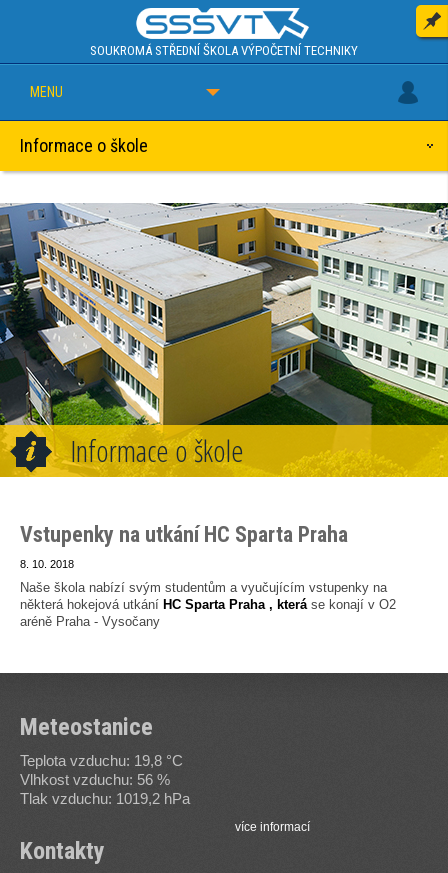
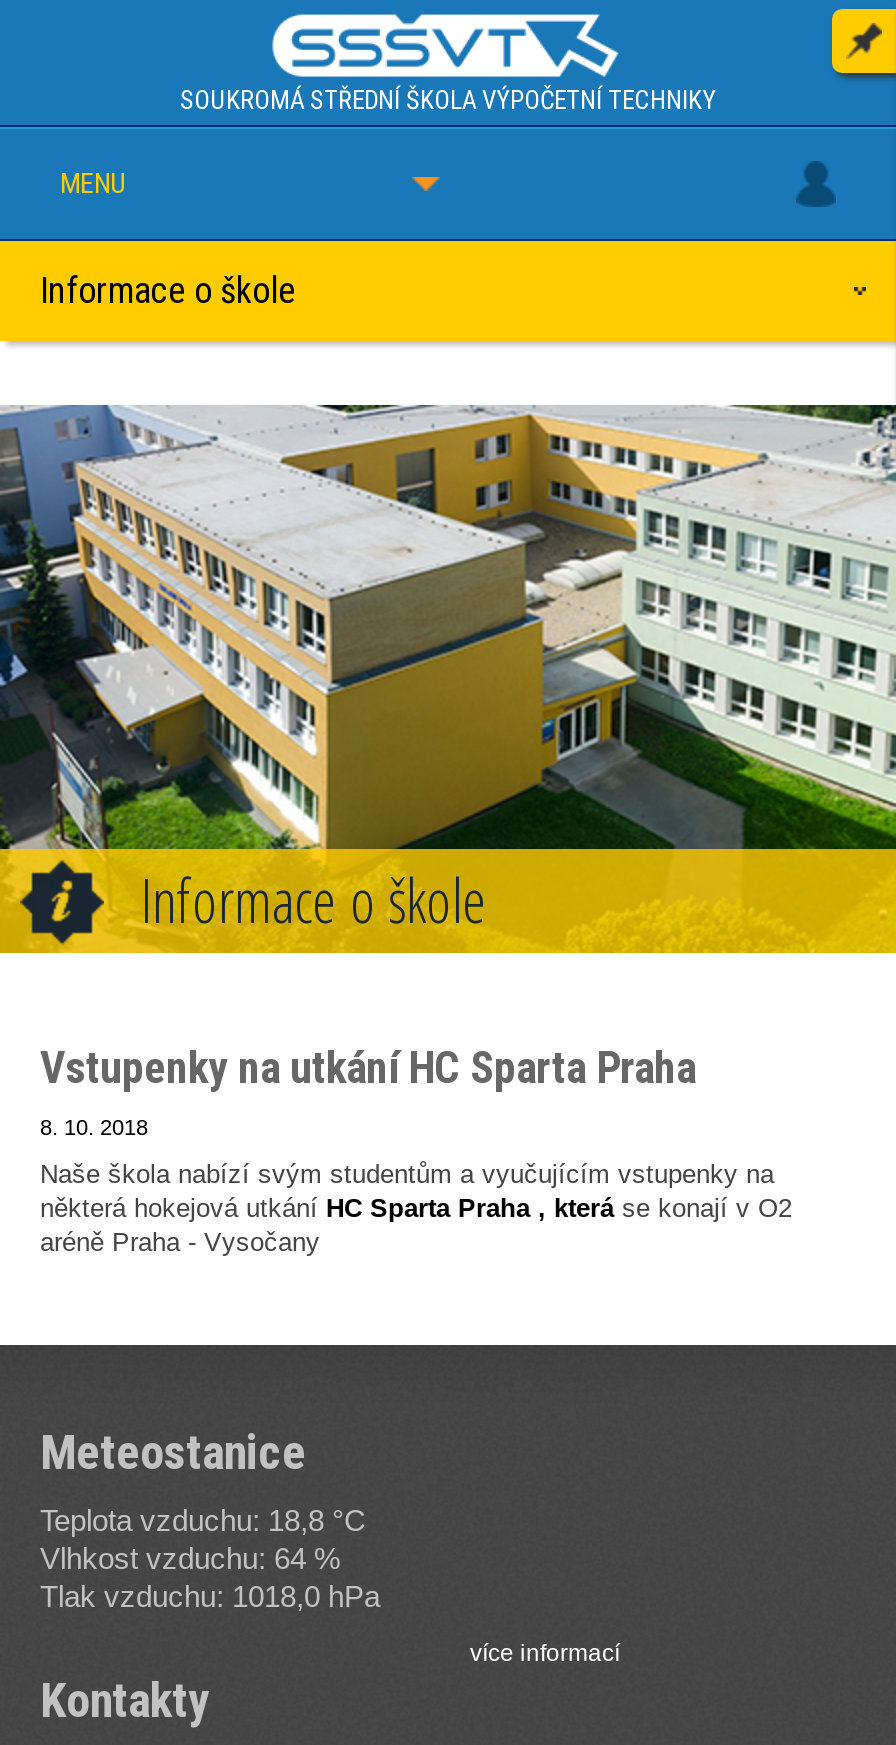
- Teplota vzduchu: 19,8 °C
+ Teplota vzduchu: 18,8 °C

- Vlhkost vzduchu: 56 %
+ Vlhkost vzduchu: 64 %

- Tlak vzduchu: 1019,2 hPa
+ Tlak vzduchu: 1018,0 hPa
